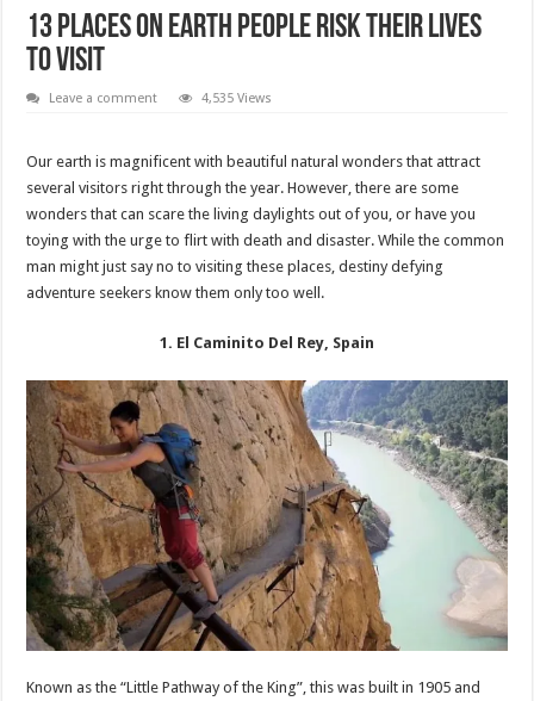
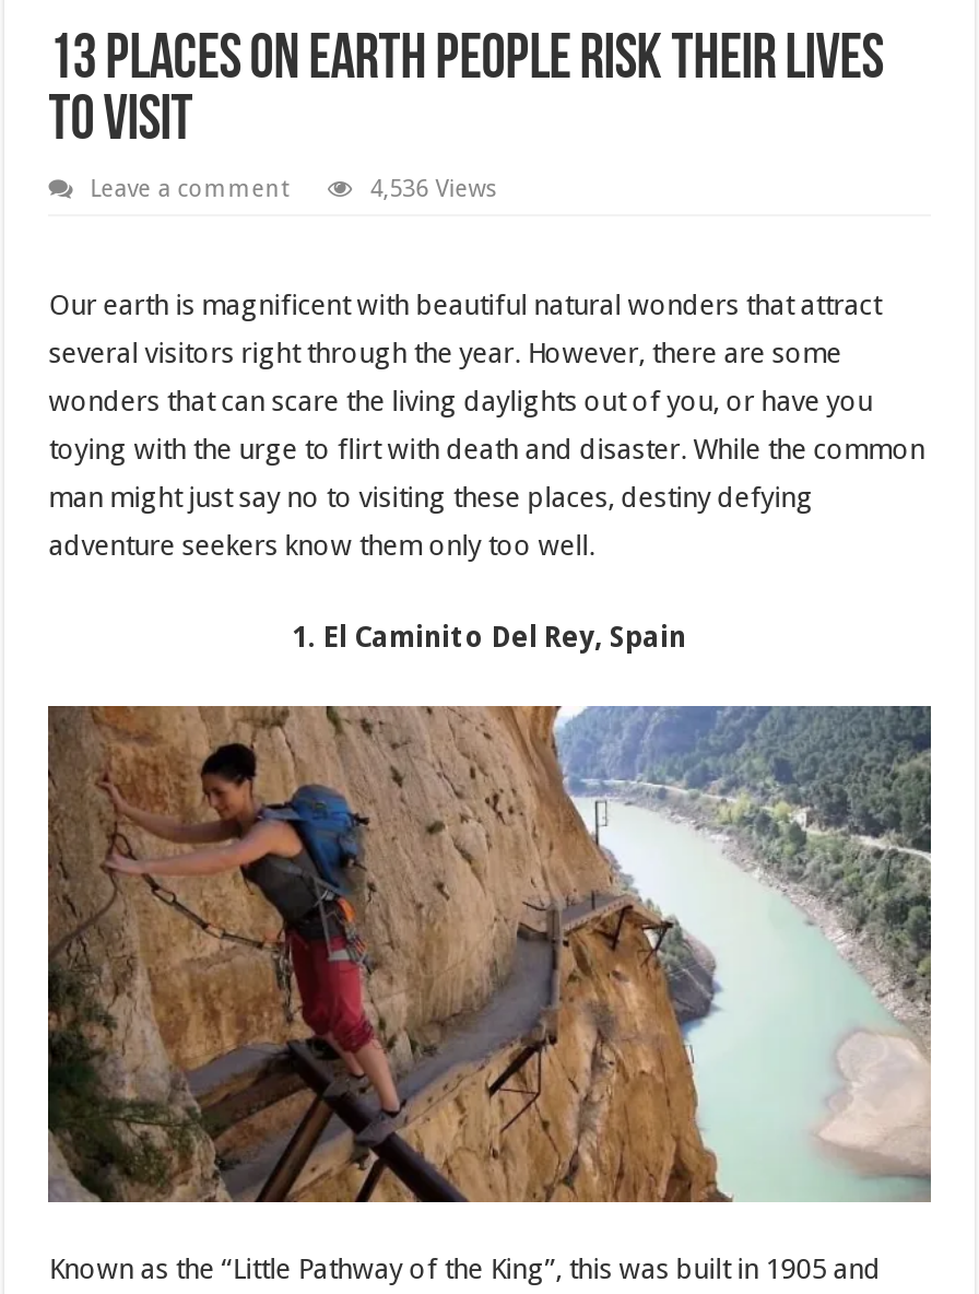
- 4,535 Views
+ 4,536 Views
